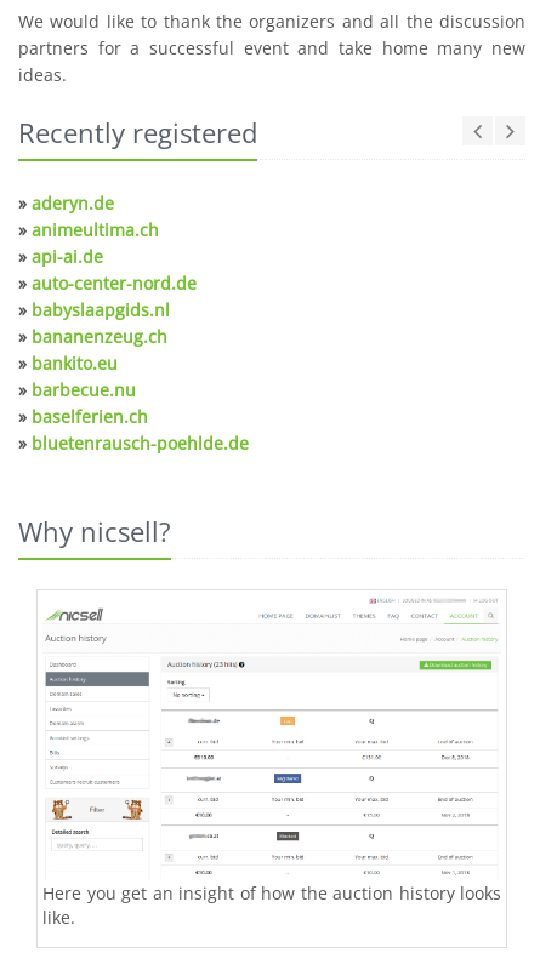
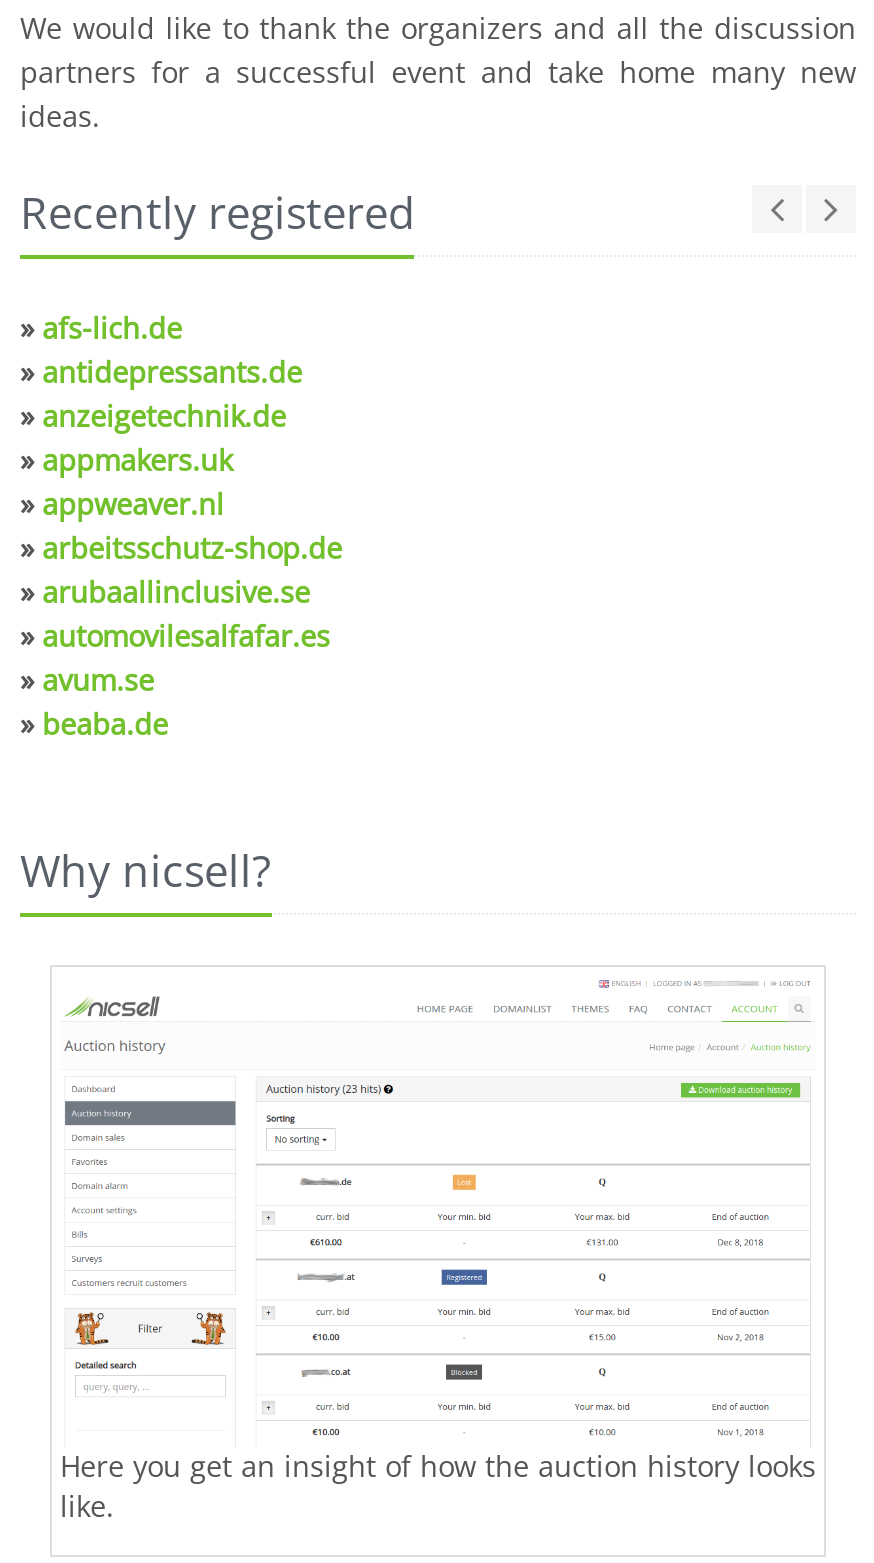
- » aderyn.de
- » animeultima.ch
- » api-ai.de
- » auto-center-nord.de
- » babyslaapgids.nl
- » bananenzeug.ch
- » bankito.eu
- » barbecue.nu
- » baselferien.ch
- » bluetenrausch-poehlde.de
+ » afs-lich.de
+ » antidepressants.de
+ » anzeigetechnik.de
+ » appmakers.uk
+ » appweaver.nl
+ » arbeitsschutz-shop.de
+ » arubaallinclusive.se
+ » automovilesalfafar.es
+ » avum.se
+ » beaba.de
